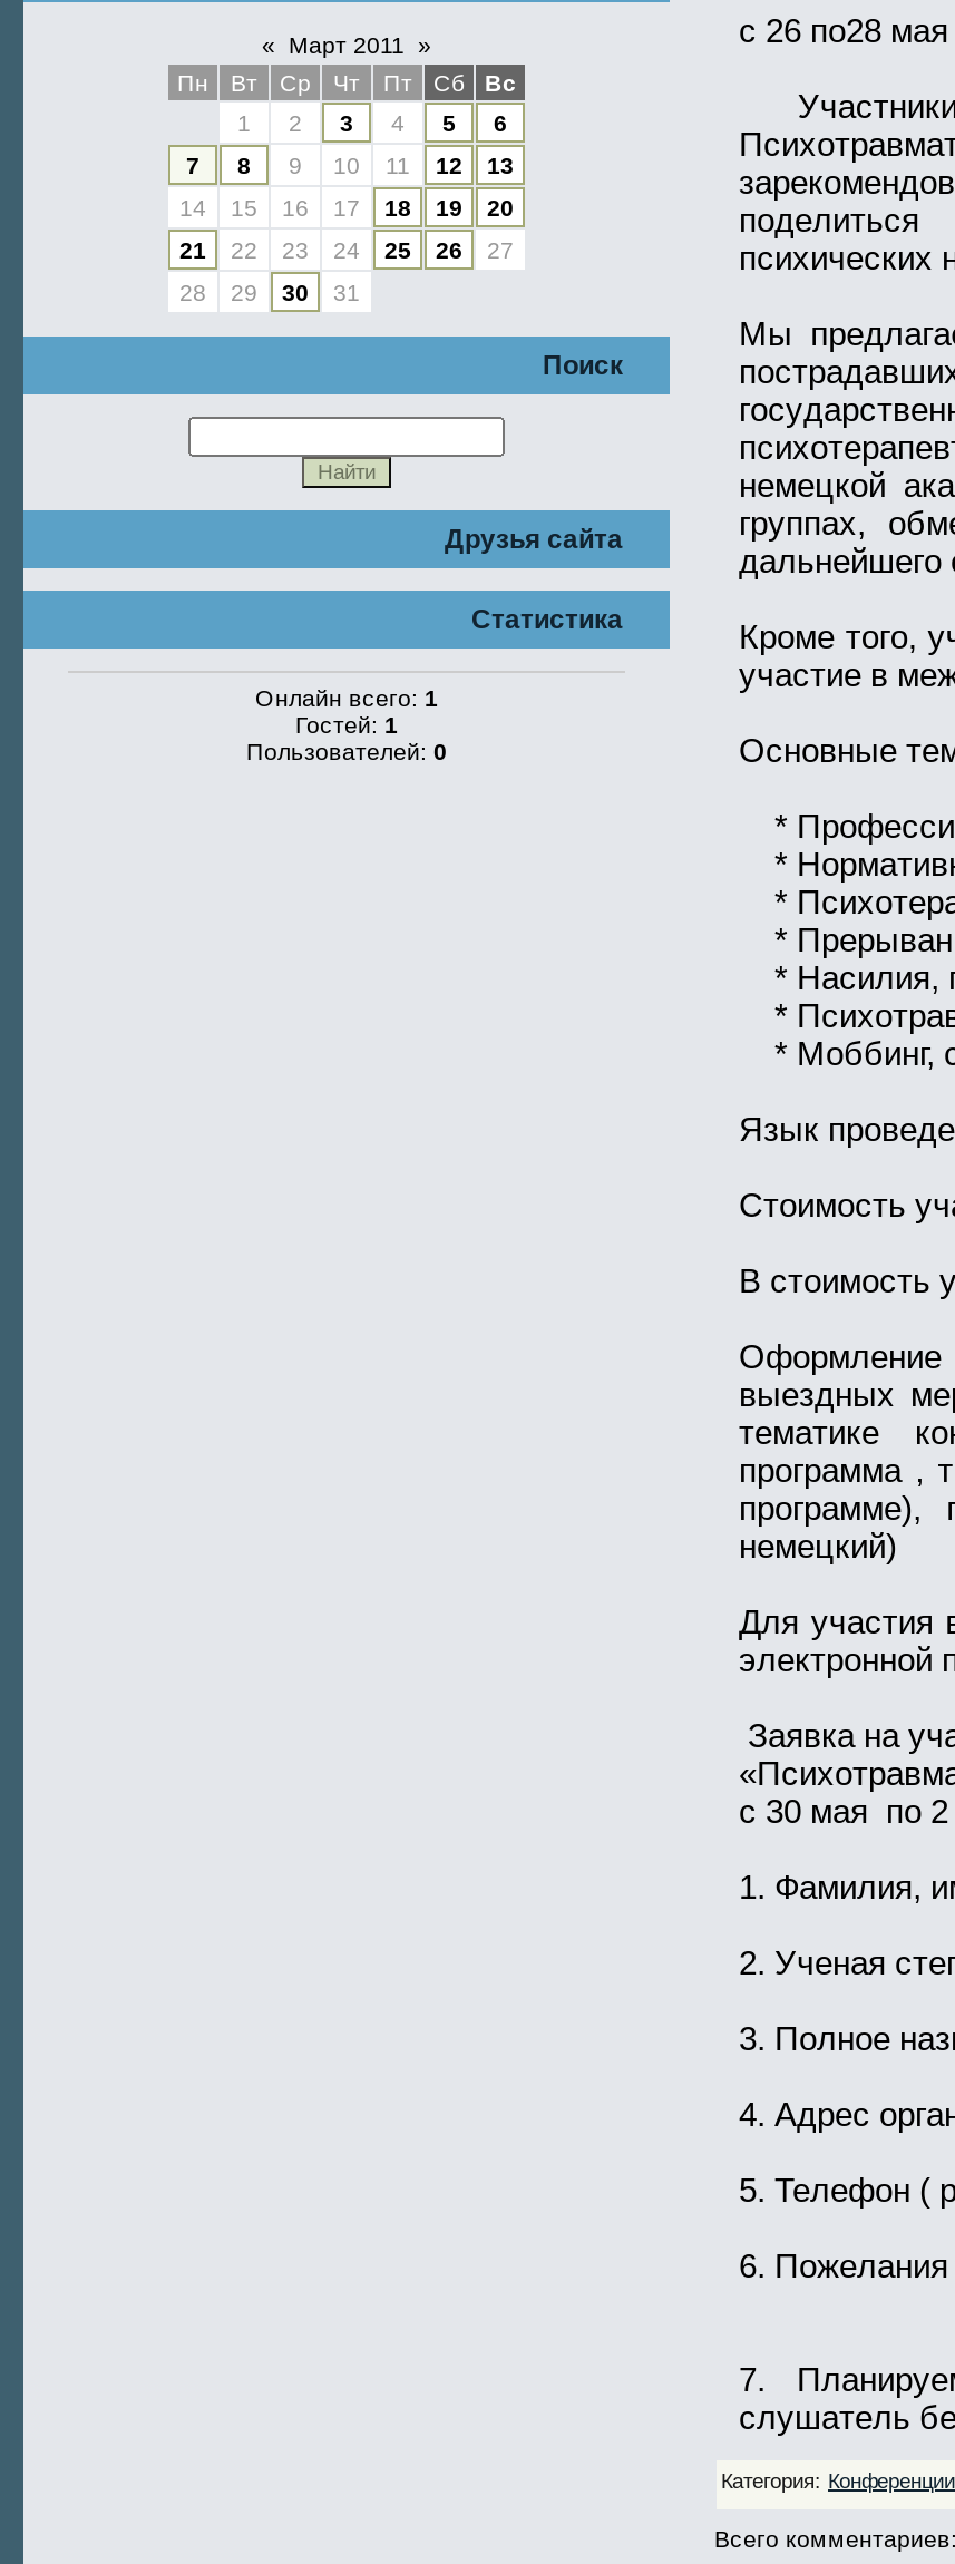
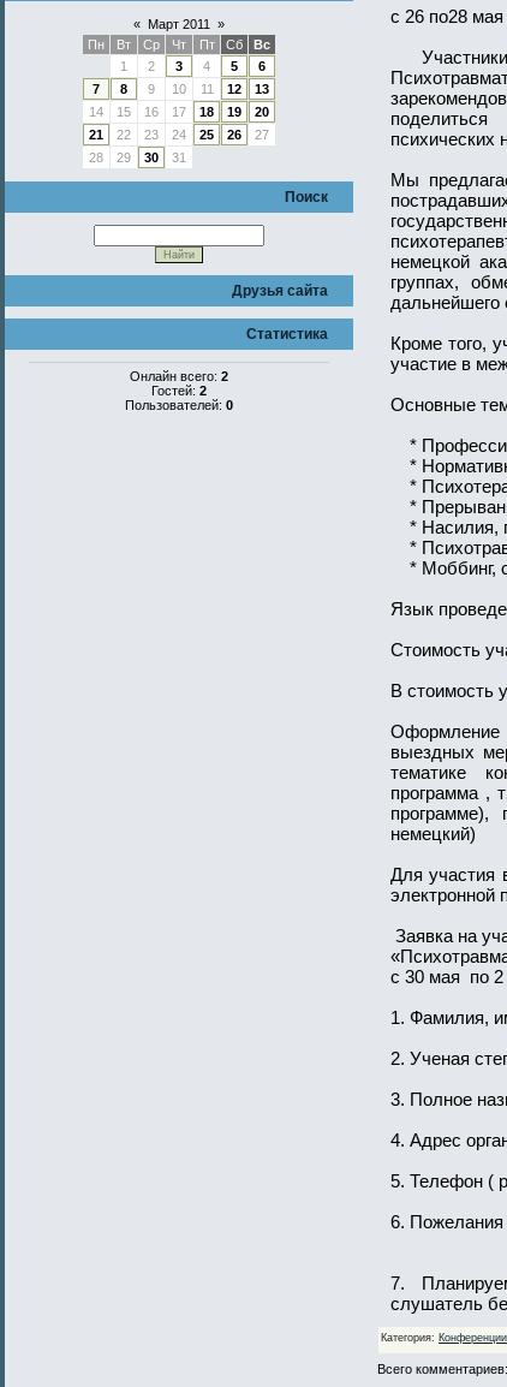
- Онлайн всего: 1
+ Онлайн всего: 2

- Гостей: 1
+ Гостей: 2
